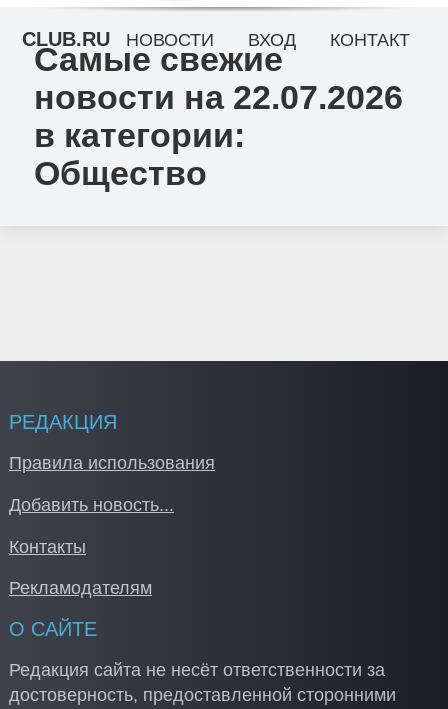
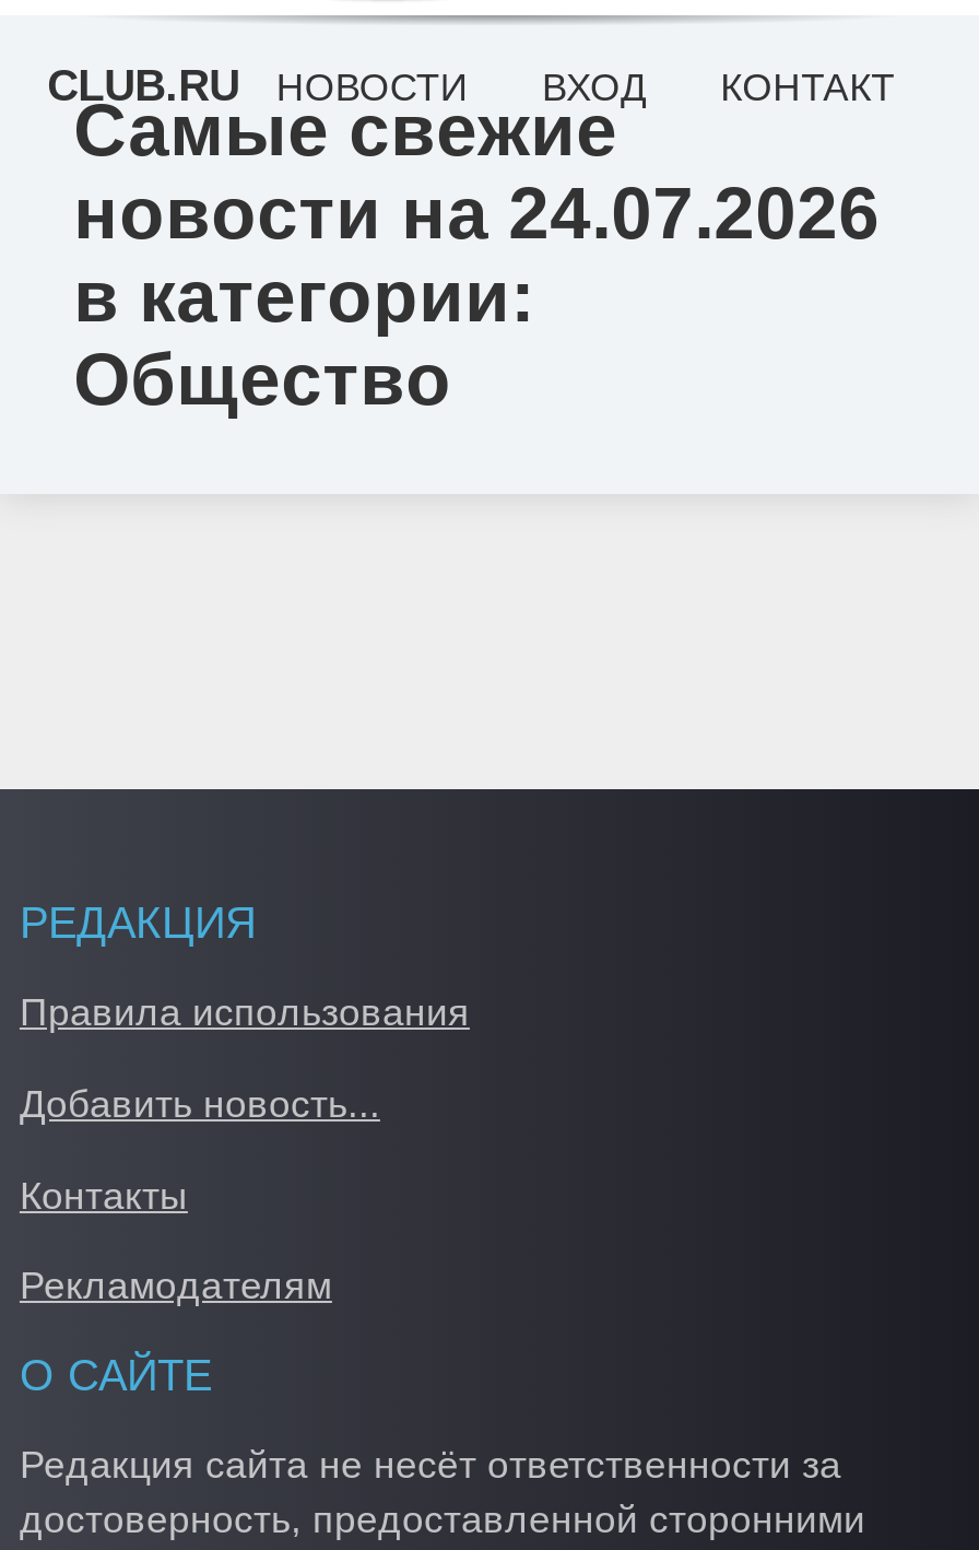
- новости на 22.07.2026
+ новости на 24.07.2026
